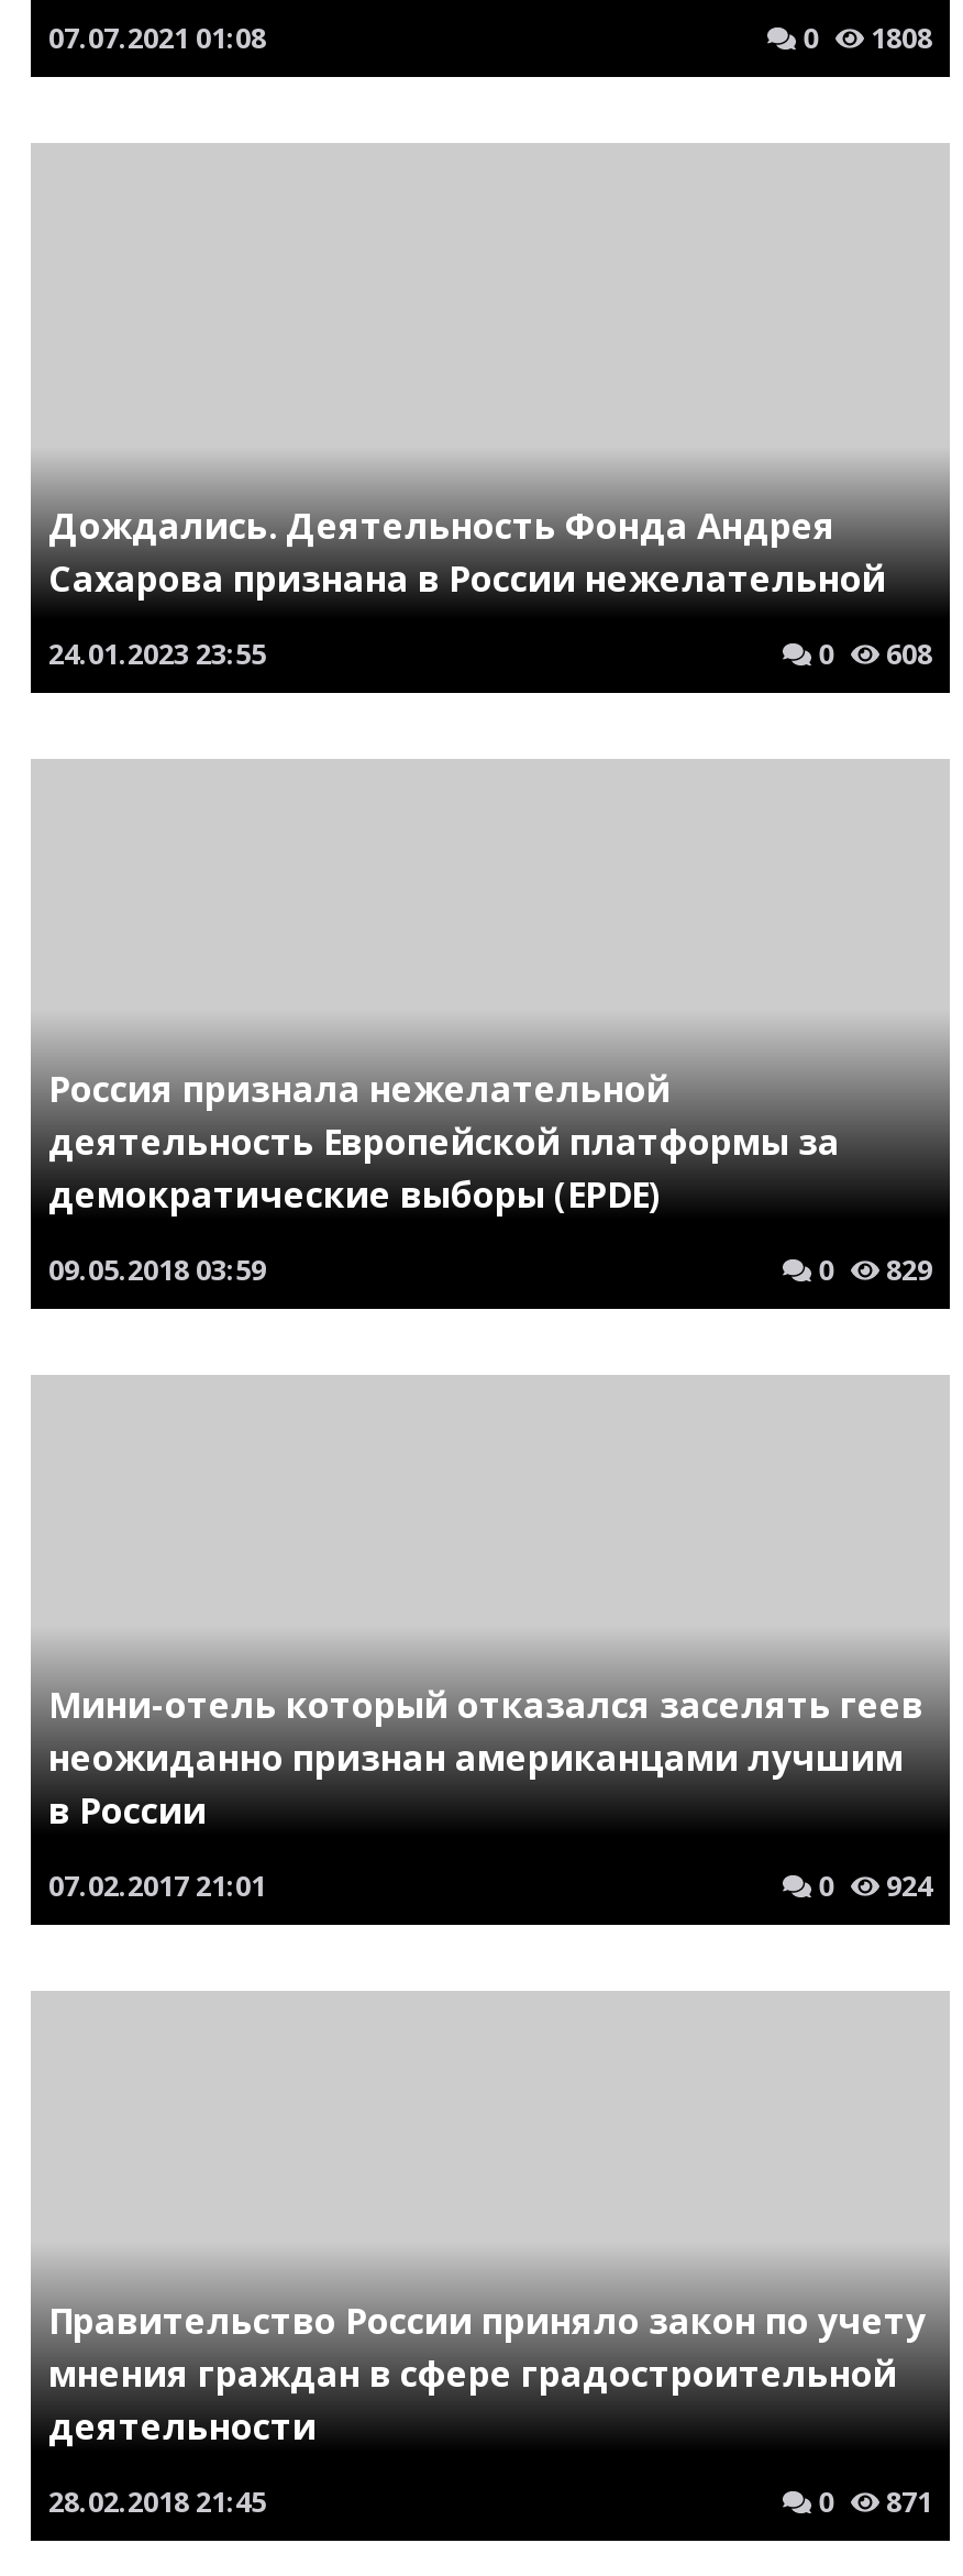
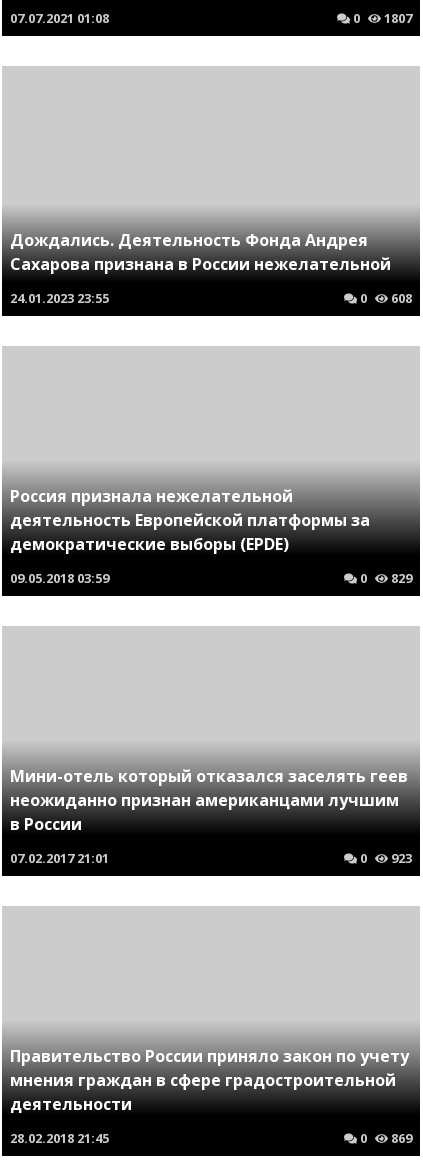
- 0 1808
+ 0 1807

- 0 924
+ 0 923

- 0 871
+ 0 869
